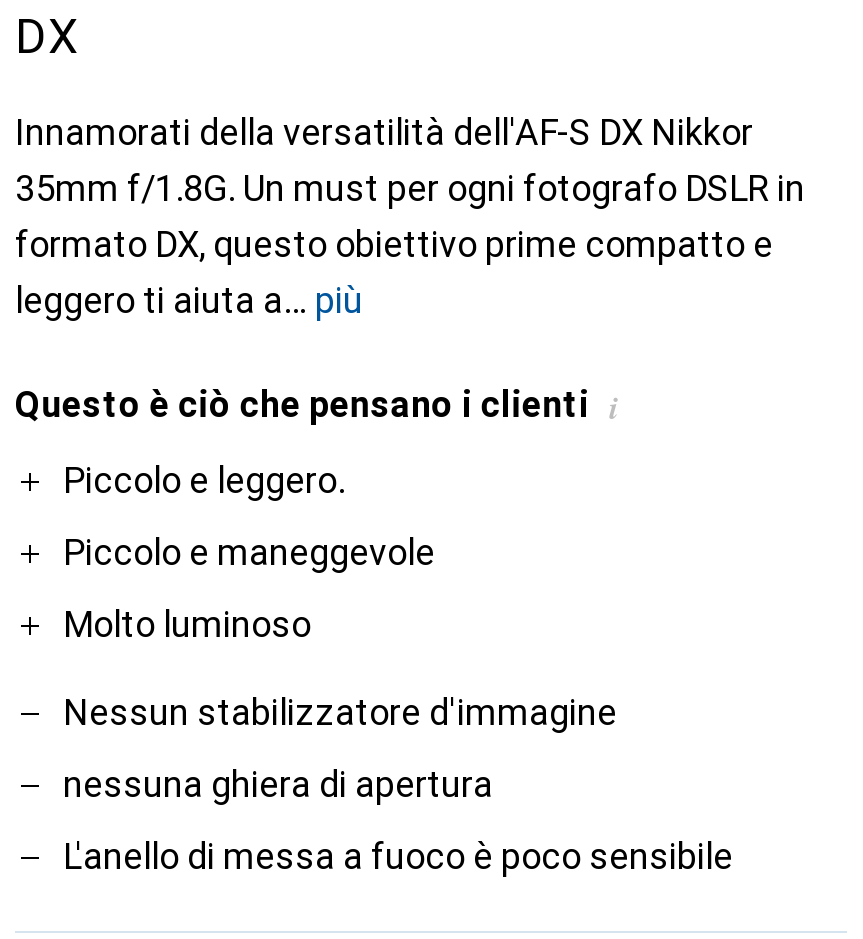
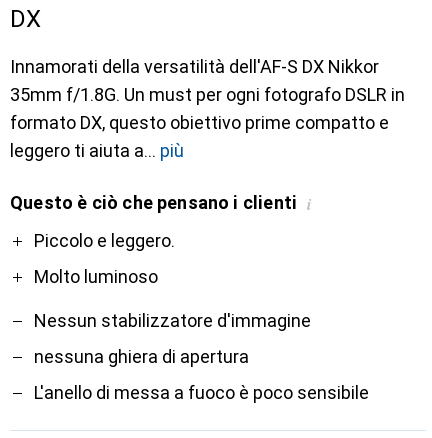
- Piccolo e maneggevole
